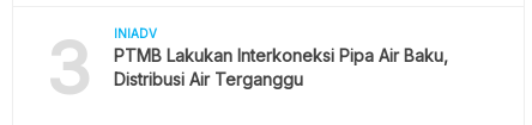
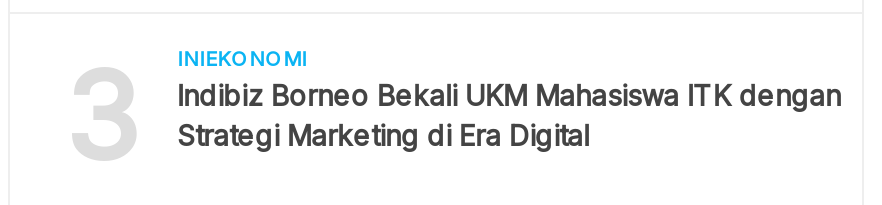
- INIADV
- PTMB Lakukan Interkoneksi Pipa Air Baku,
- Distribusi Air Terganggu
+ INIEKONOMI
+ Indibiz Borneo Bekali UKM Mahasiswa ITK dengan
+ Strategi Marketing di Era Digital
